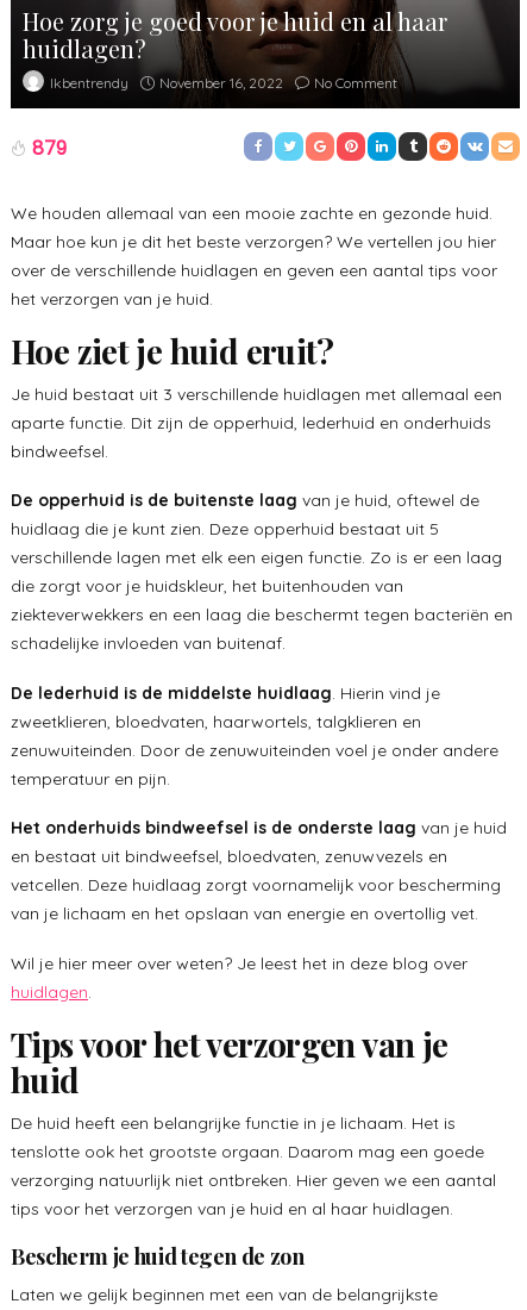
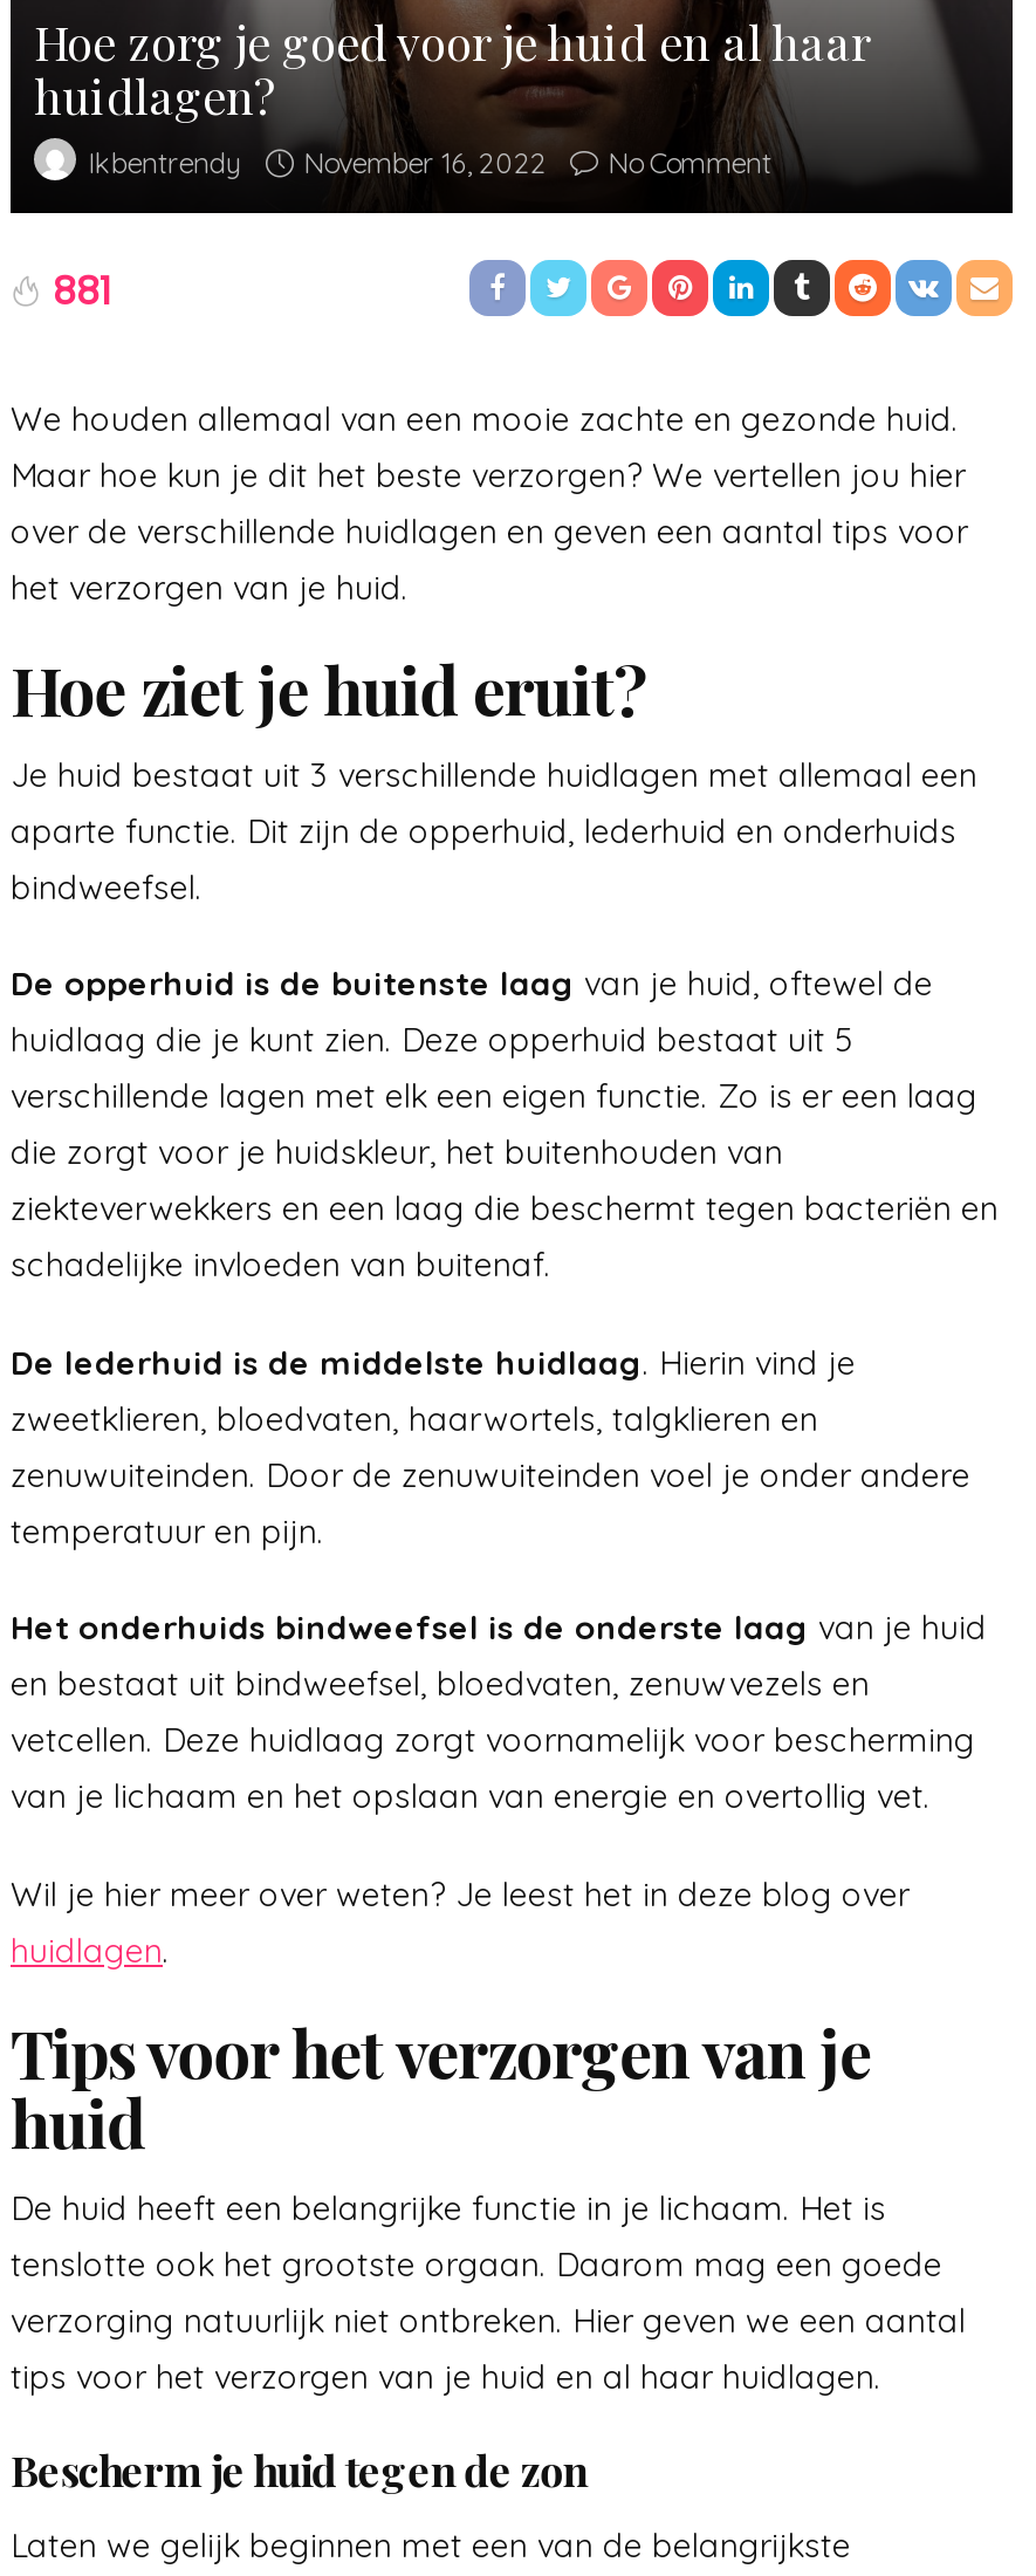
- 879
+ 881
